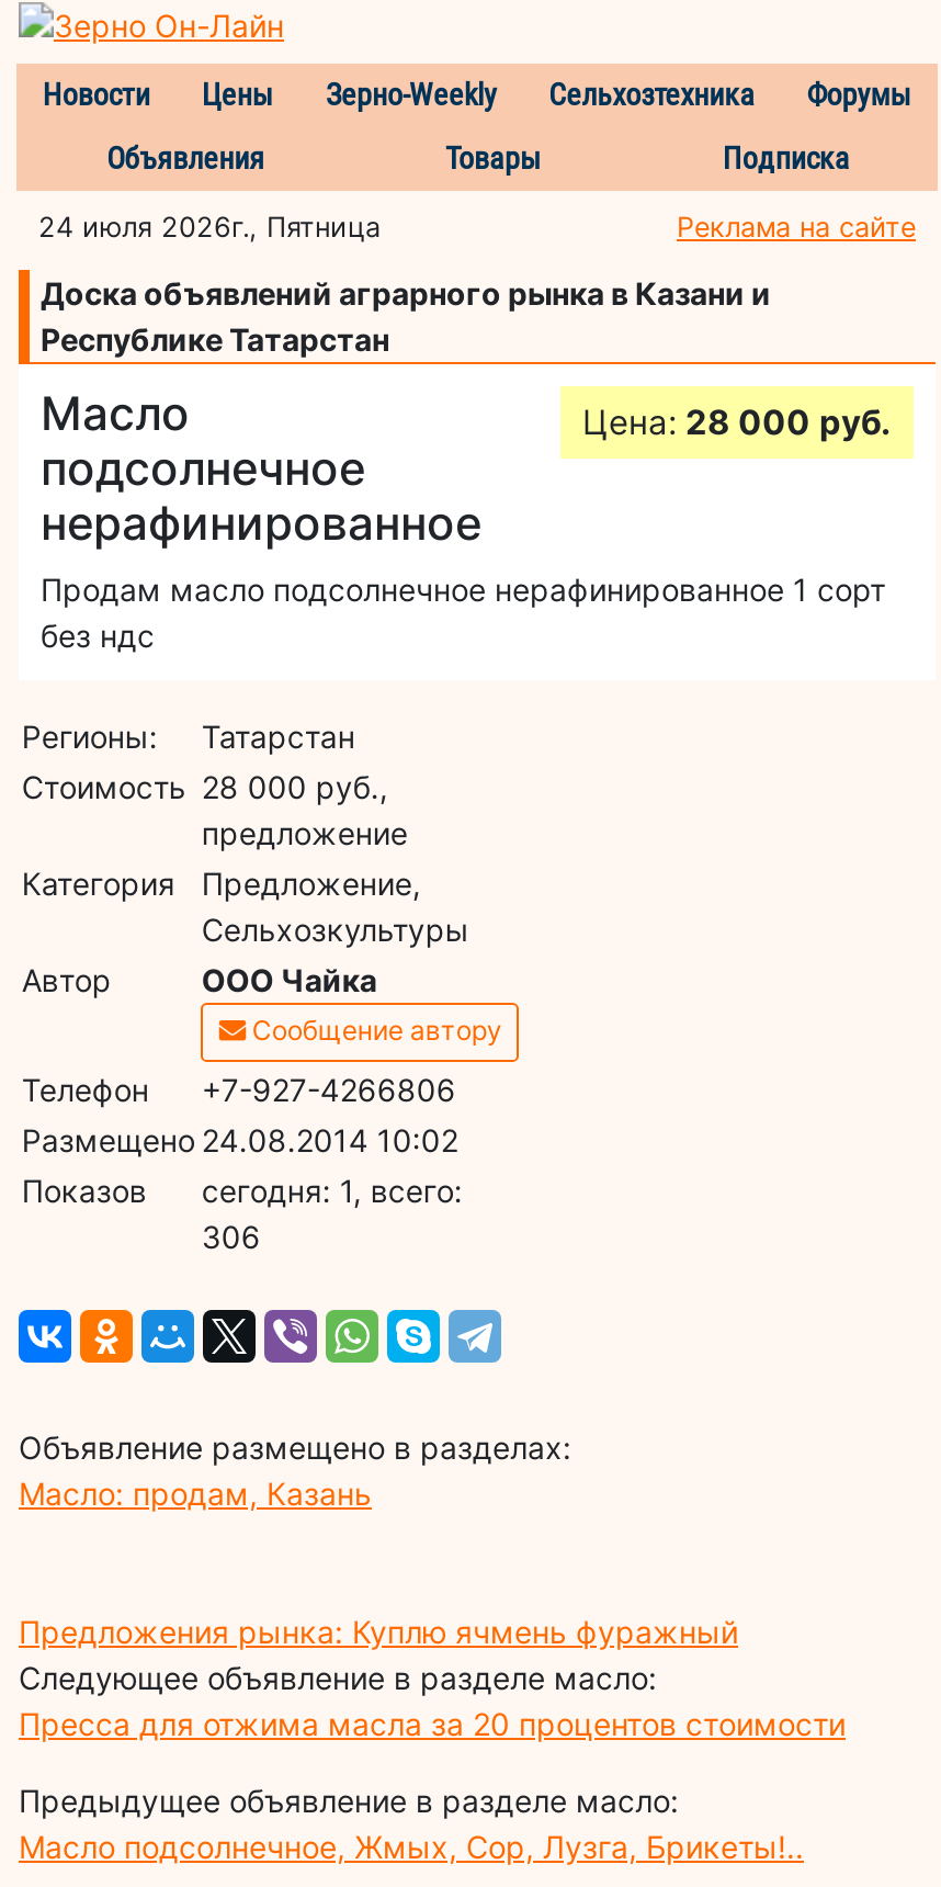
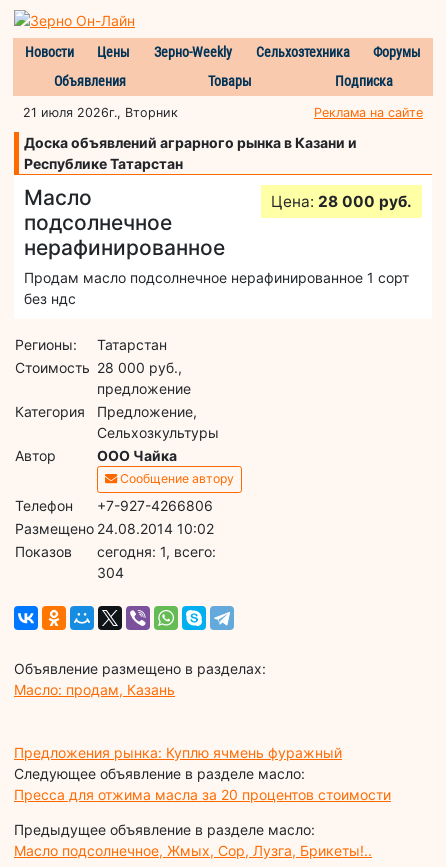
- 24 июля 2026г., Пятница
+ 21 июля 2026г., Вторник

- 306
+ 304
